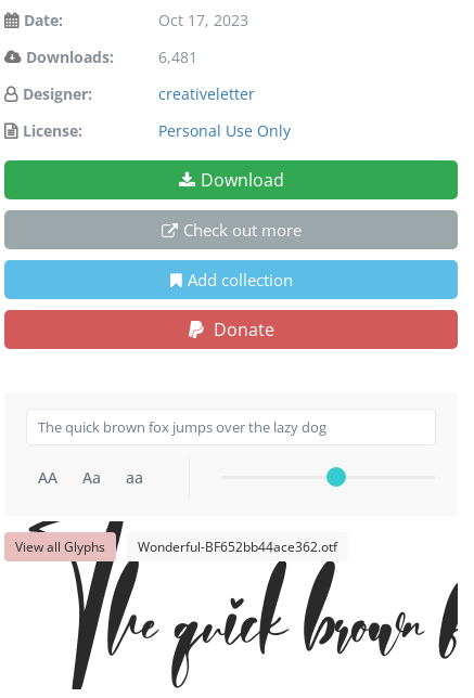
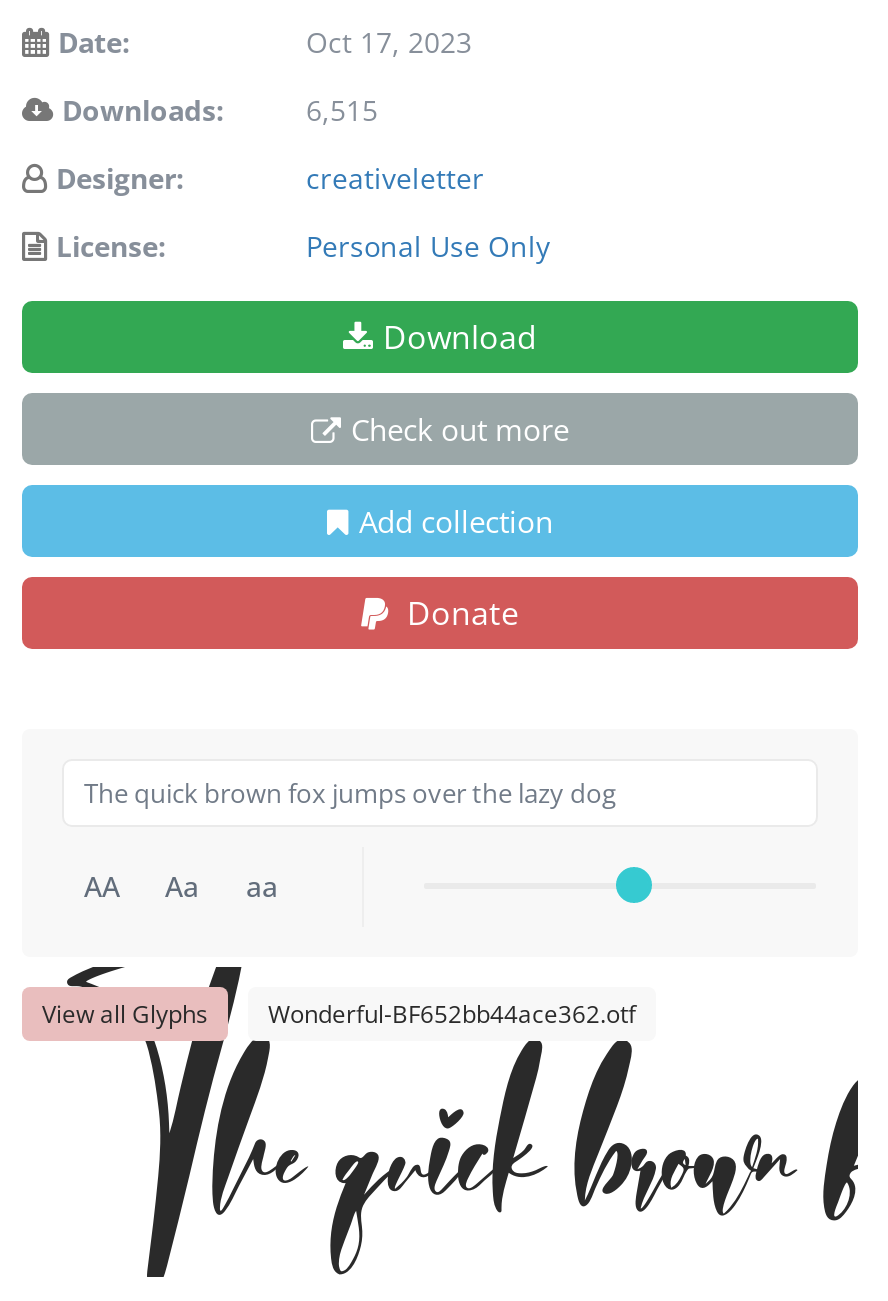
- 6,481
+ 6,515
